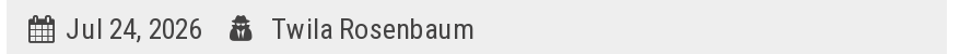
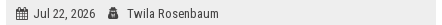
- Jul 24, 2026 Twila Rosenbaum
+ Jul 22, 2026 Twila Rosenbaum
